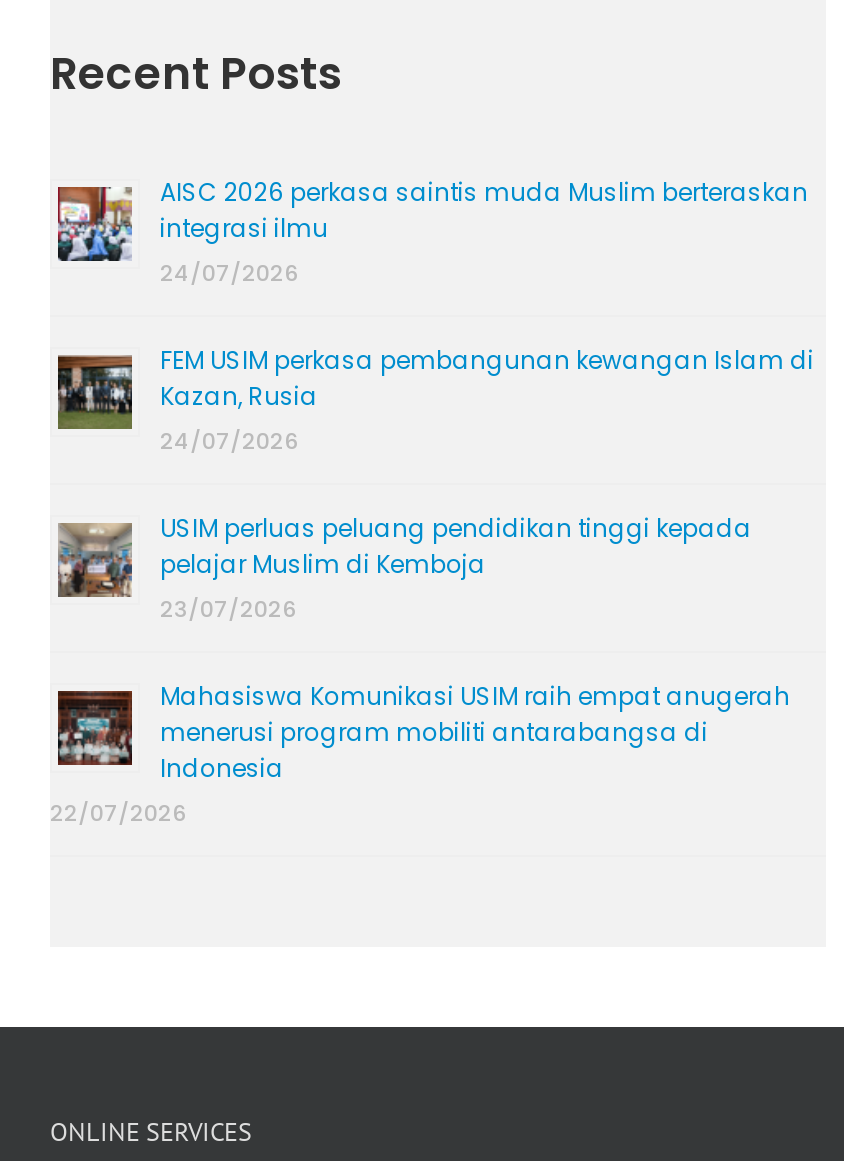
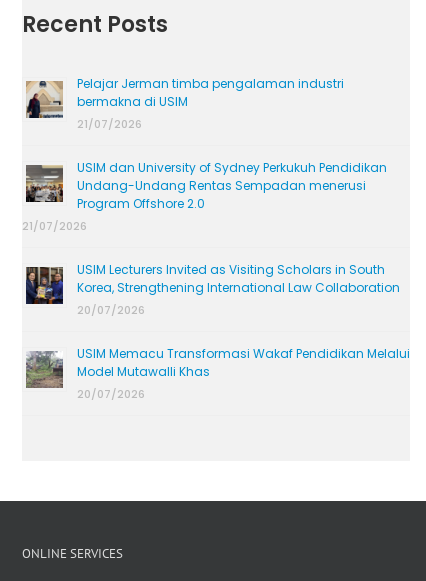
- [image]
- AISC 2026 perkasa saintis muda Muslim berteraskan
- integrasi ilmu
- 24/07/2026
+ [image]
+ Pelajar Jerman timba pengalaman industri
+ bermakna di USIM
+ 21/07/2026

- [image]
- FEM USIM perkasa pembangunan kewangan Islam di
- Kazan, Rusia
- 24/07/2026
+ [image]
+ USIM dan University of Sydney Perkukuh Pendidikan
+ Undang-Undang Rentas Sempadan menerusi
+ Program Offshore 2.0
+ 21/07/2026

- [image]
- USIM perluas peluang pendidikan tinggi kepada
- pelajar Muslim di Kemboja
- 23/07/2026
+ [image]
+ USIM Lecturers Invited as Visiting Scholars in South
+ Korea, Strengthening International Law Collaboration
+ 20/07/2026

- [image]
- Mahasiswa Komunikasi USIM raih empat anugerah
- menerusi program mobiliti antarabangsa di
- Indonesia
- 22/07/2026
+ [image]
+ USIM Memacu Transformasi Wakaf Pendidikan Melalui
+ Model Mutawalli Khas
+ 20/07/2026
